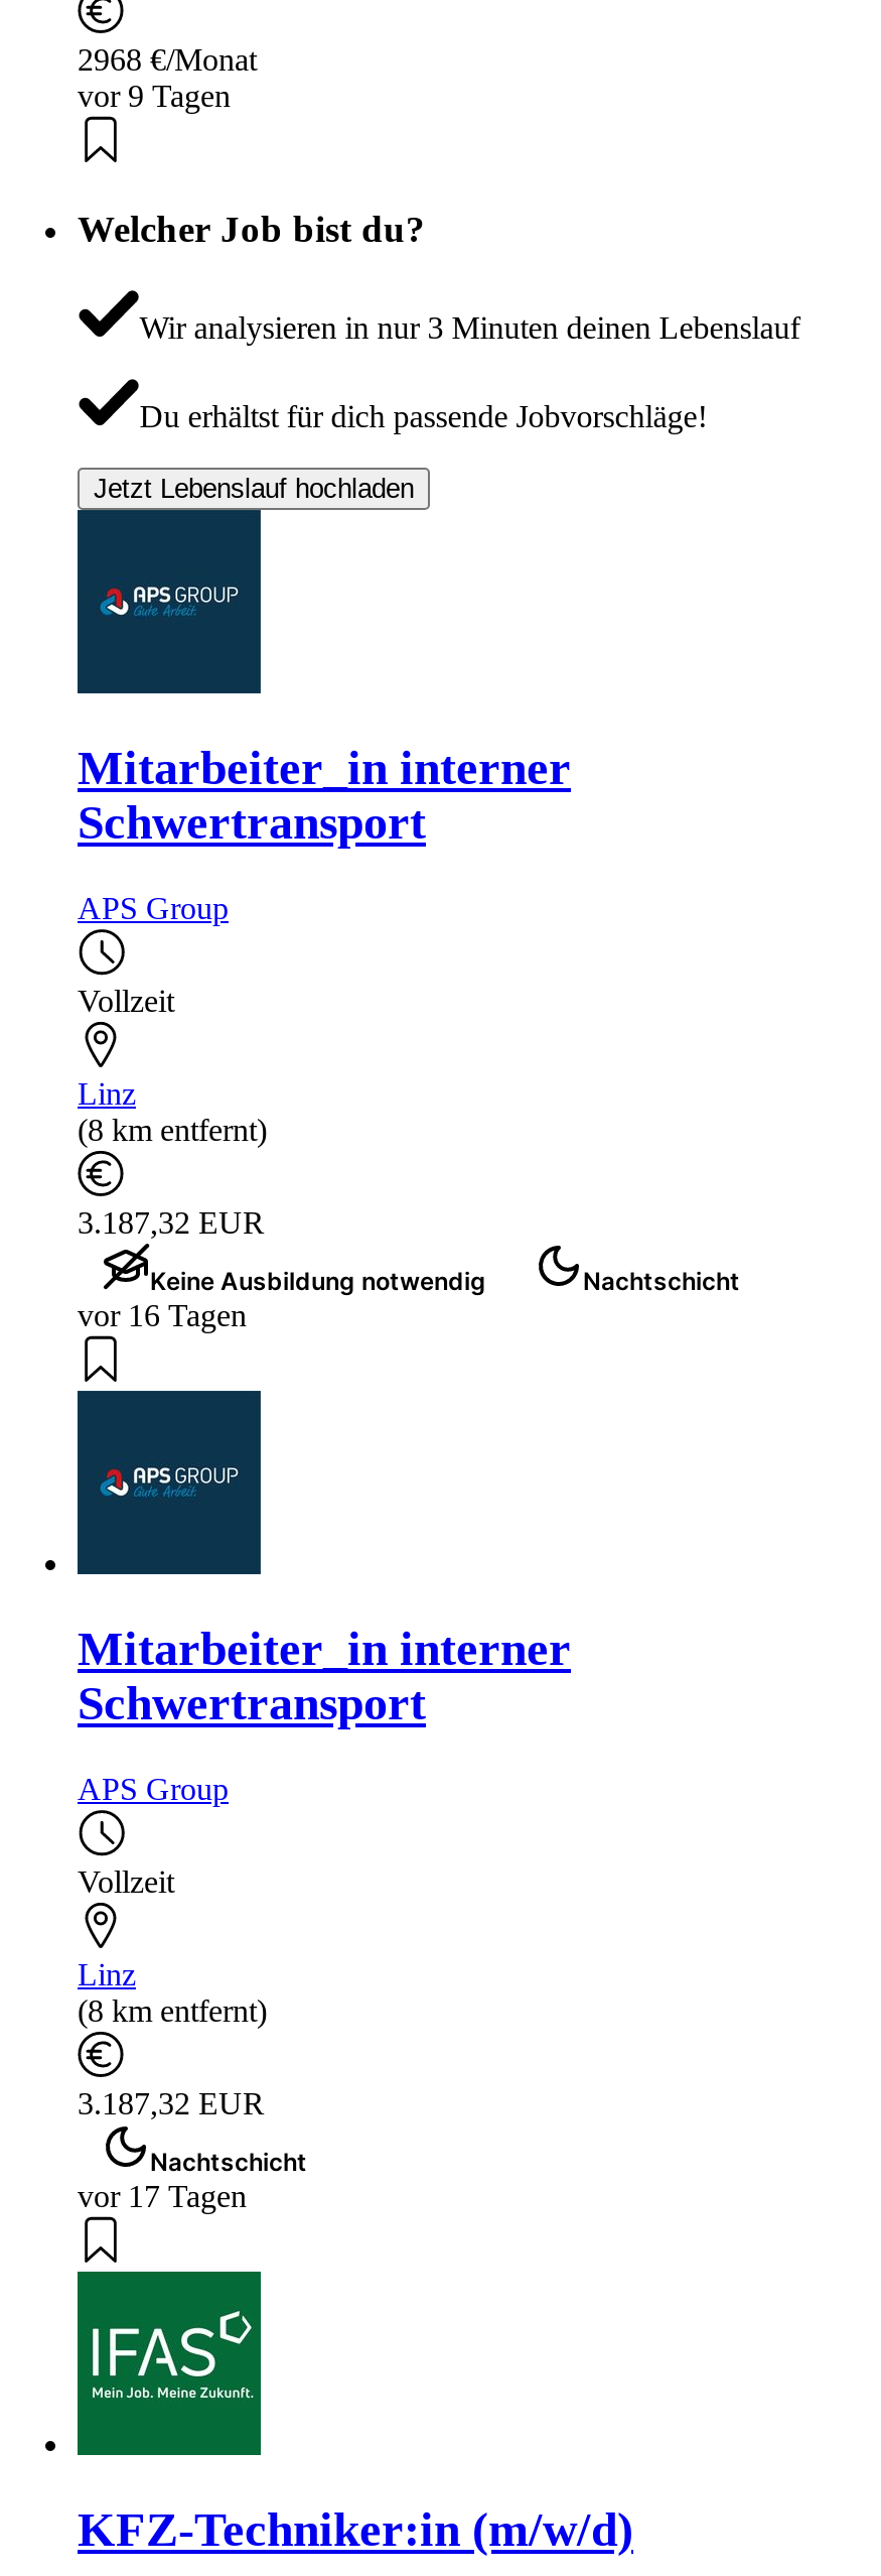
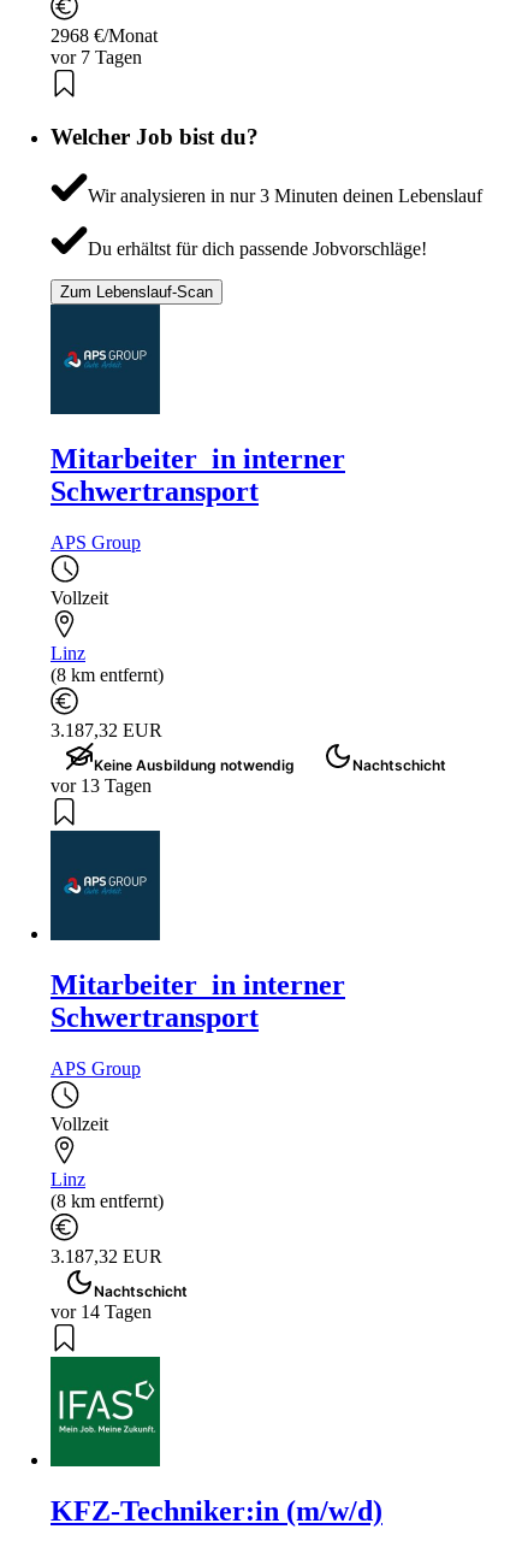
- vor 9 Tagen
+ vor 7 Tagen

- Jetzt Lebenslauf hochladen
+ Zum Lebenslauf-Scan

- vor 16 Tagen
+ vor 13 Tagen

- vor 17 Tagen
+ vor 14 Tagen
